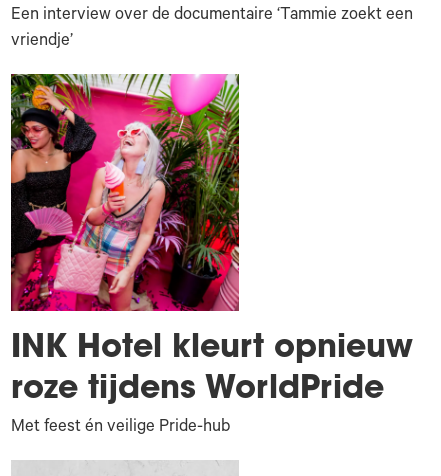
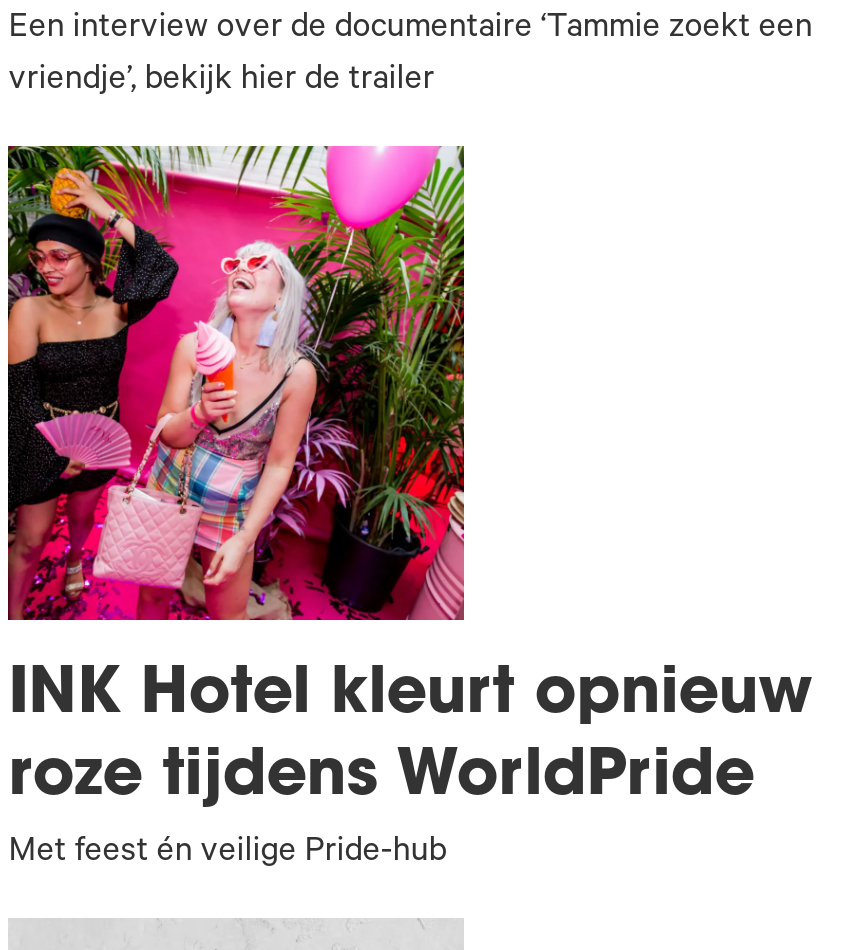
- vriendje’
+ vriendje’, bekijk hier de trailer
